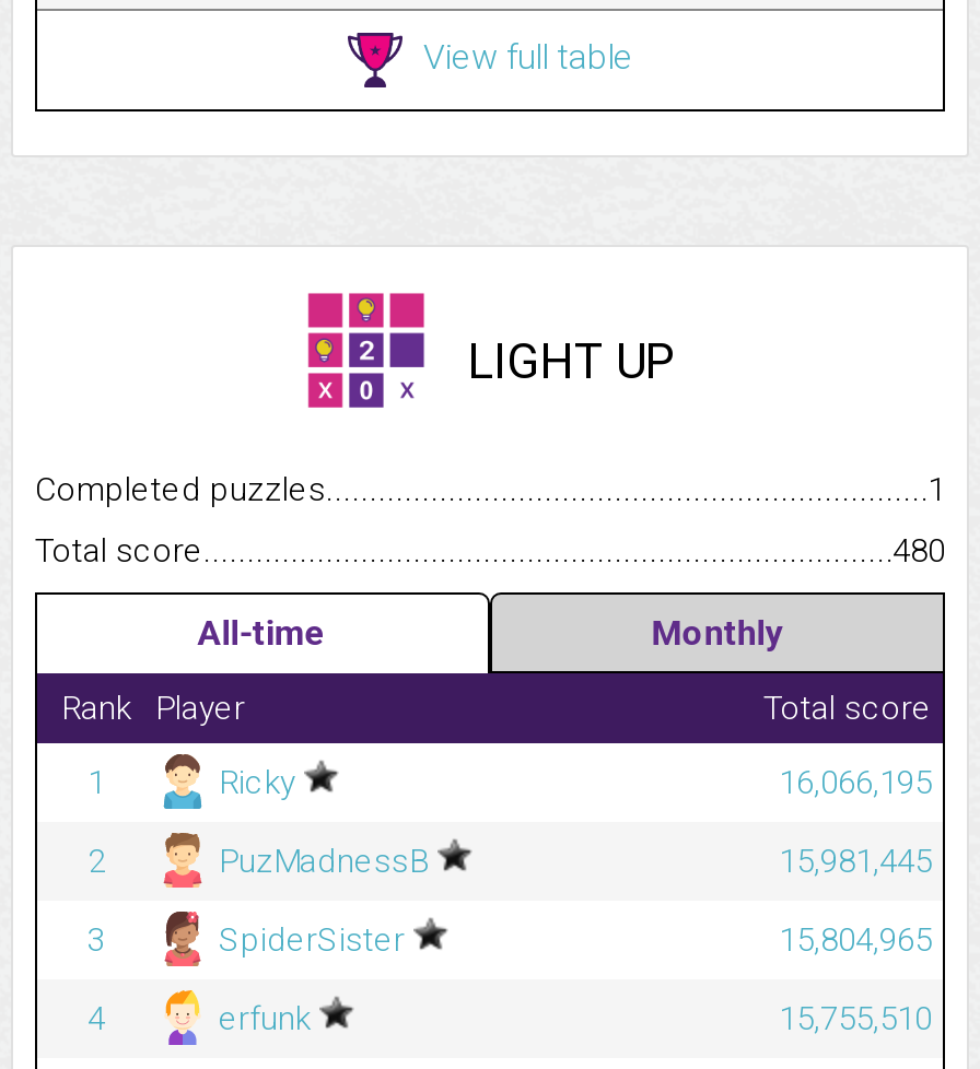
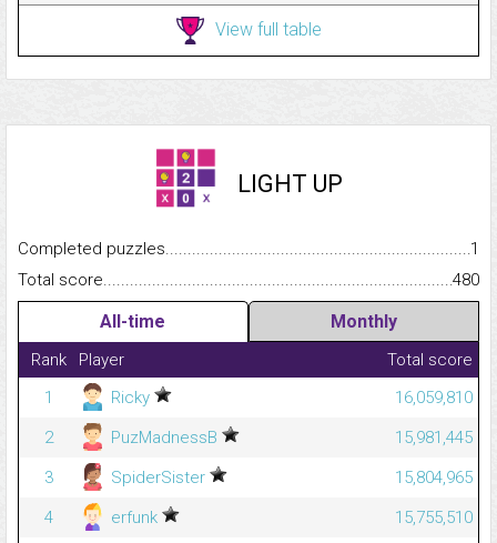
- 16,066,195
+ 16,059,810
